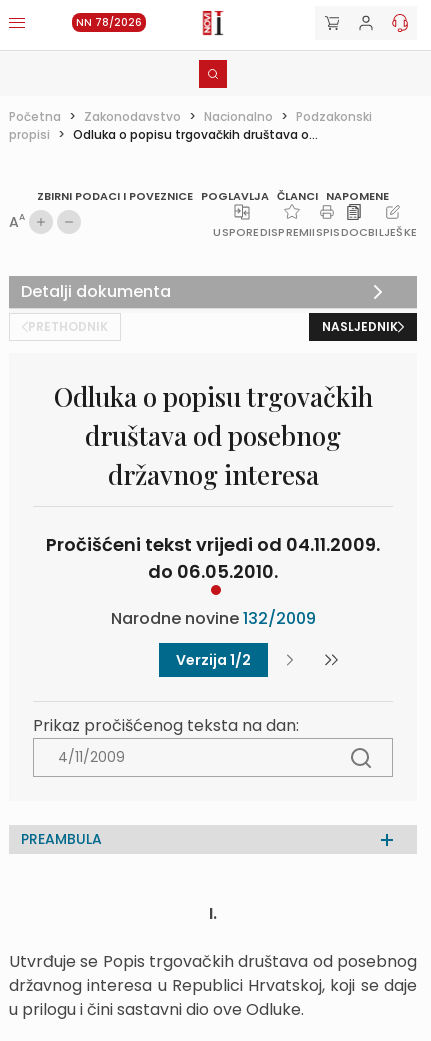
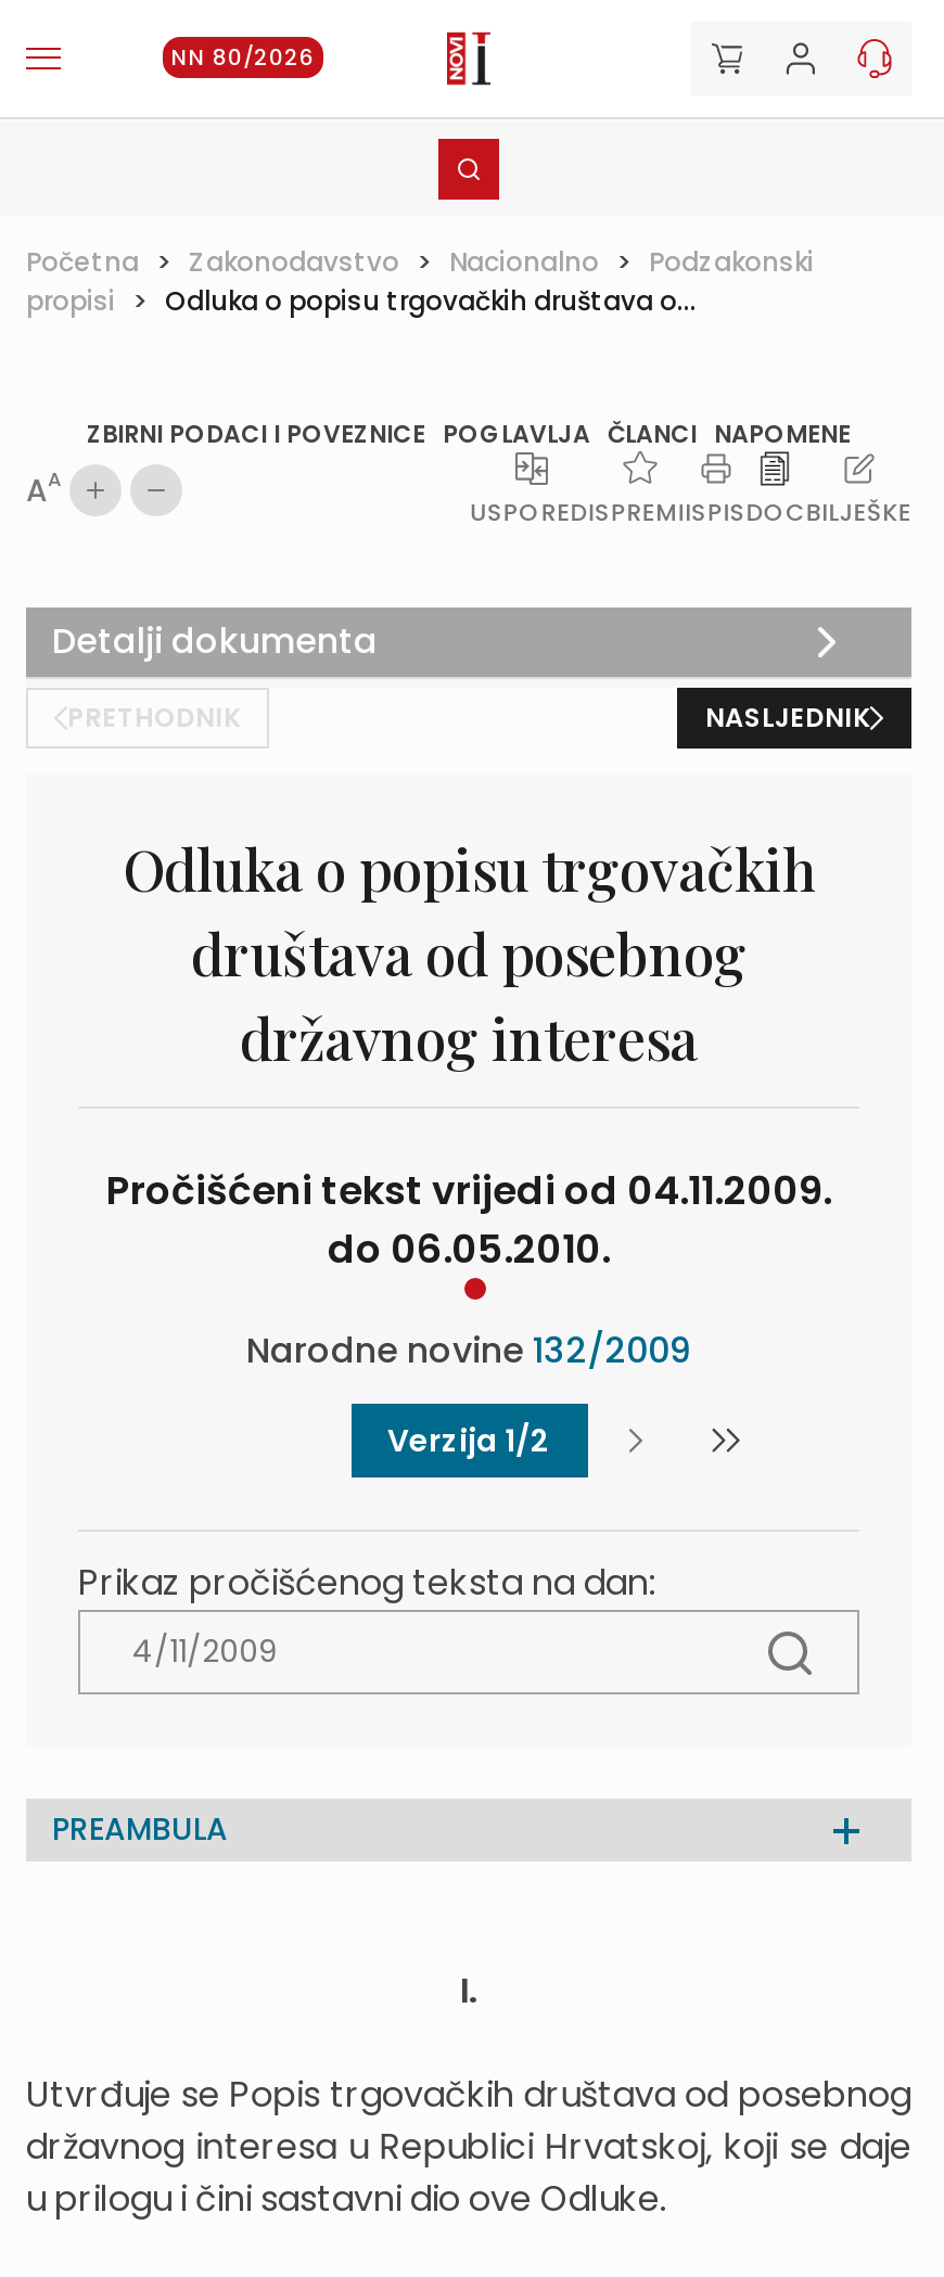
- NN 78/2026
+ NN 80/2026
